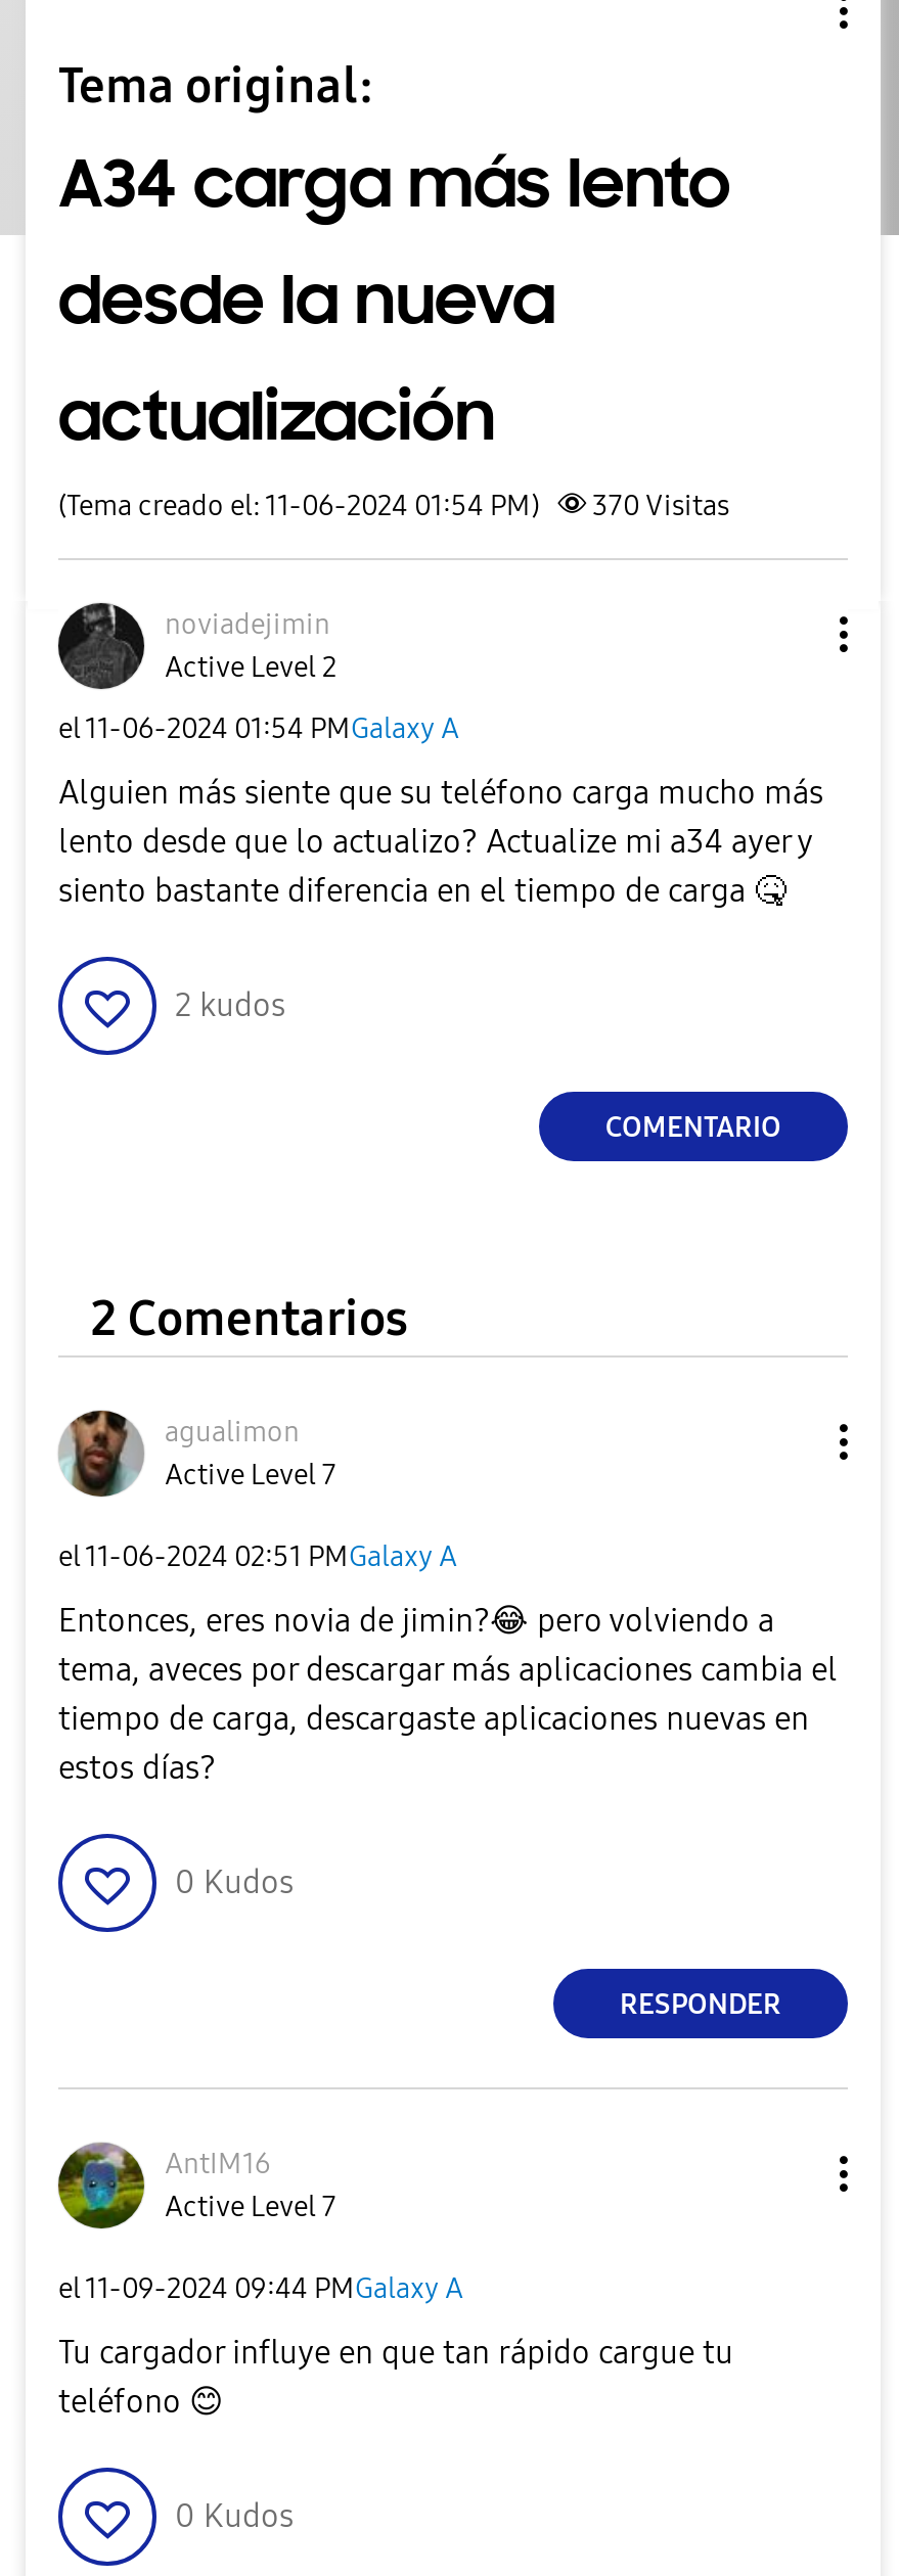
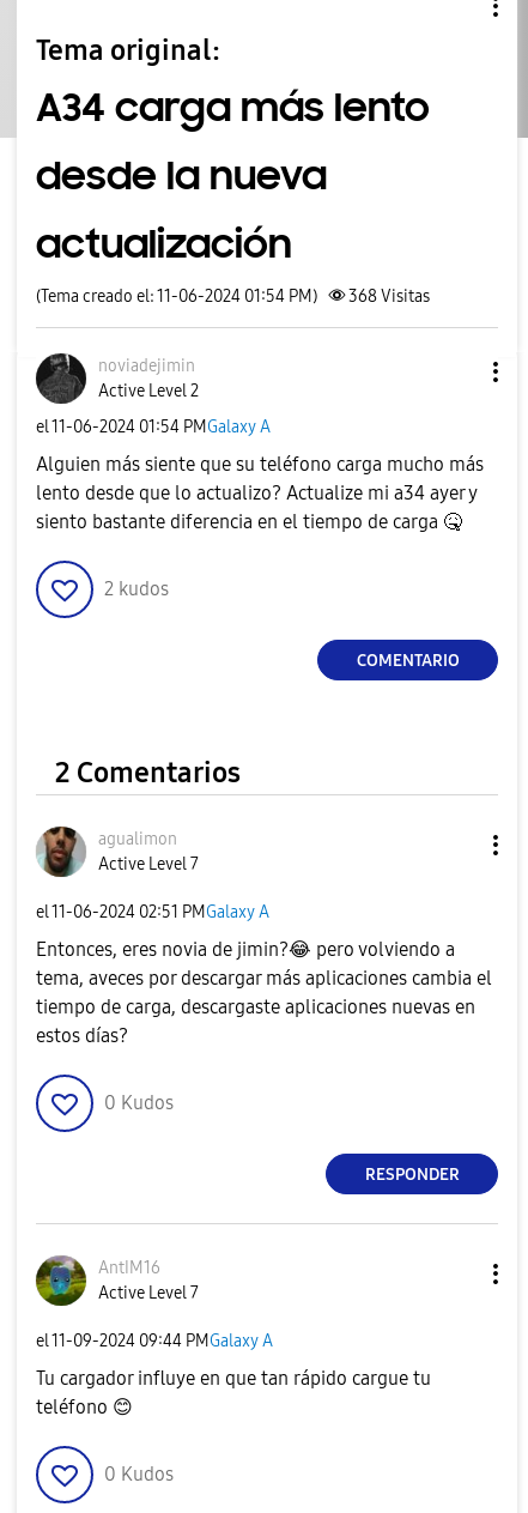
- (Tema creado el: 11-06-2024 01:54 PM) 370 Visitas
+ (Tema creado el: 11-06-2024 01:54 PM) 368 Visitas
